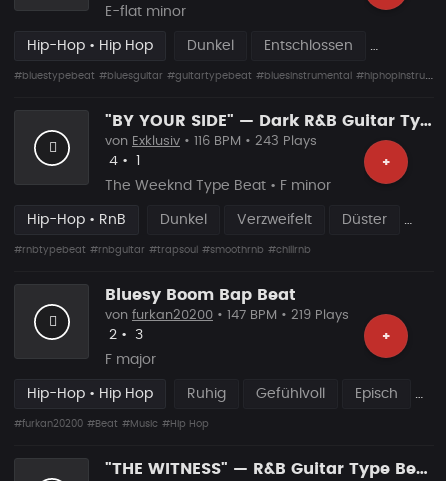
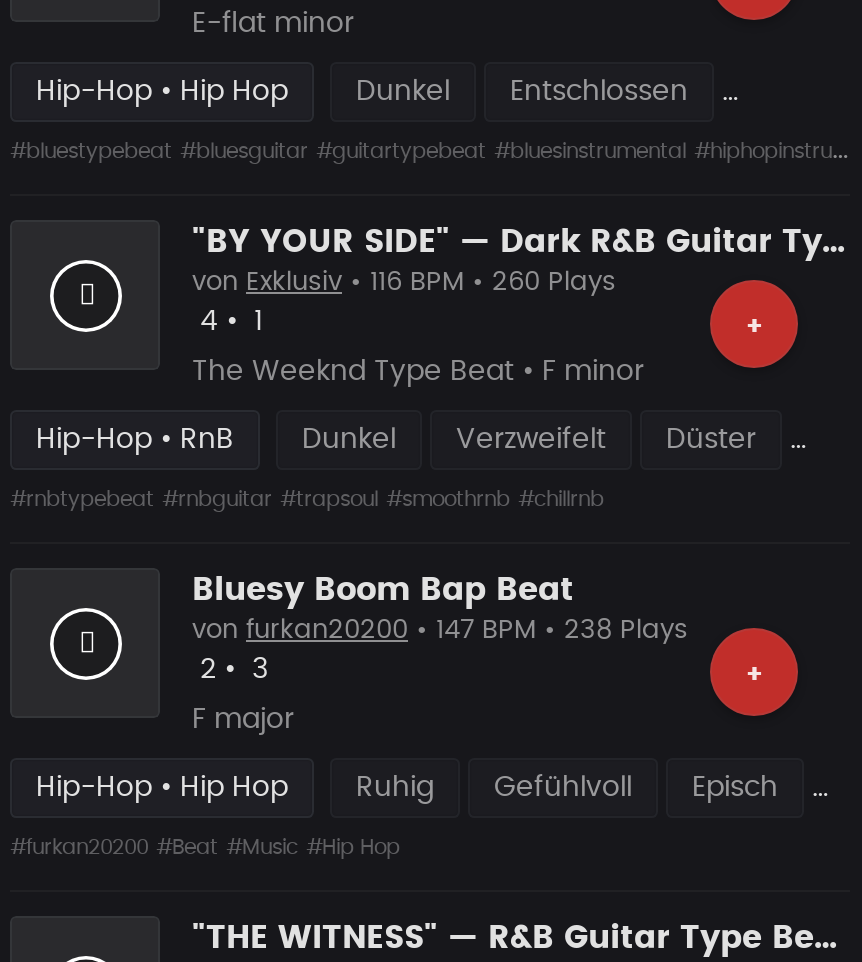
- von Exklusiv • 116 BPM • 243 Plays
+ von Exklusiv • 116 BPM • 260 Plays

- von furkan20200 • 147 BPM • 219 Plays
+ von furkan20200 • 147 BPM • 238 Plays
